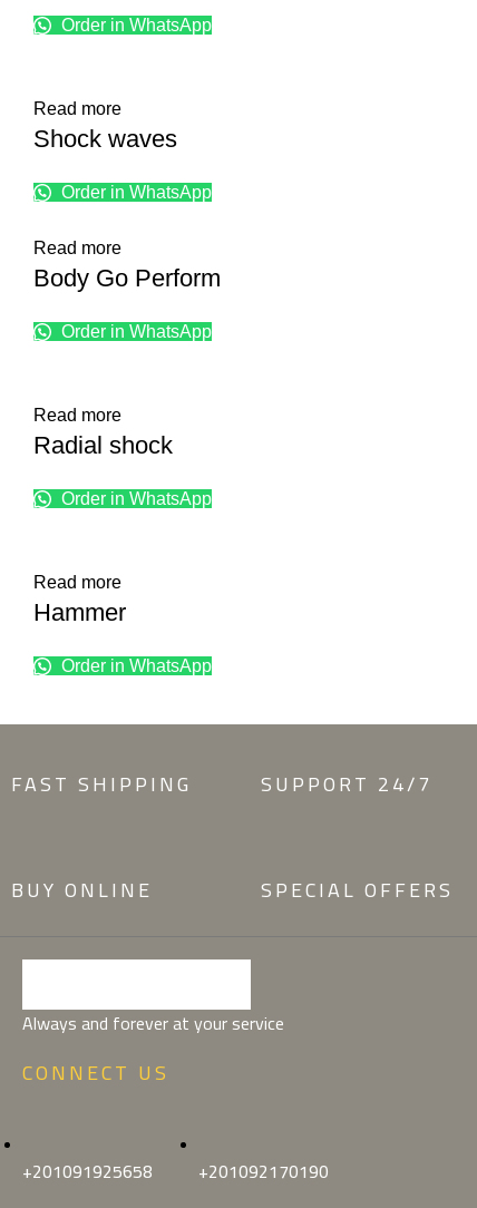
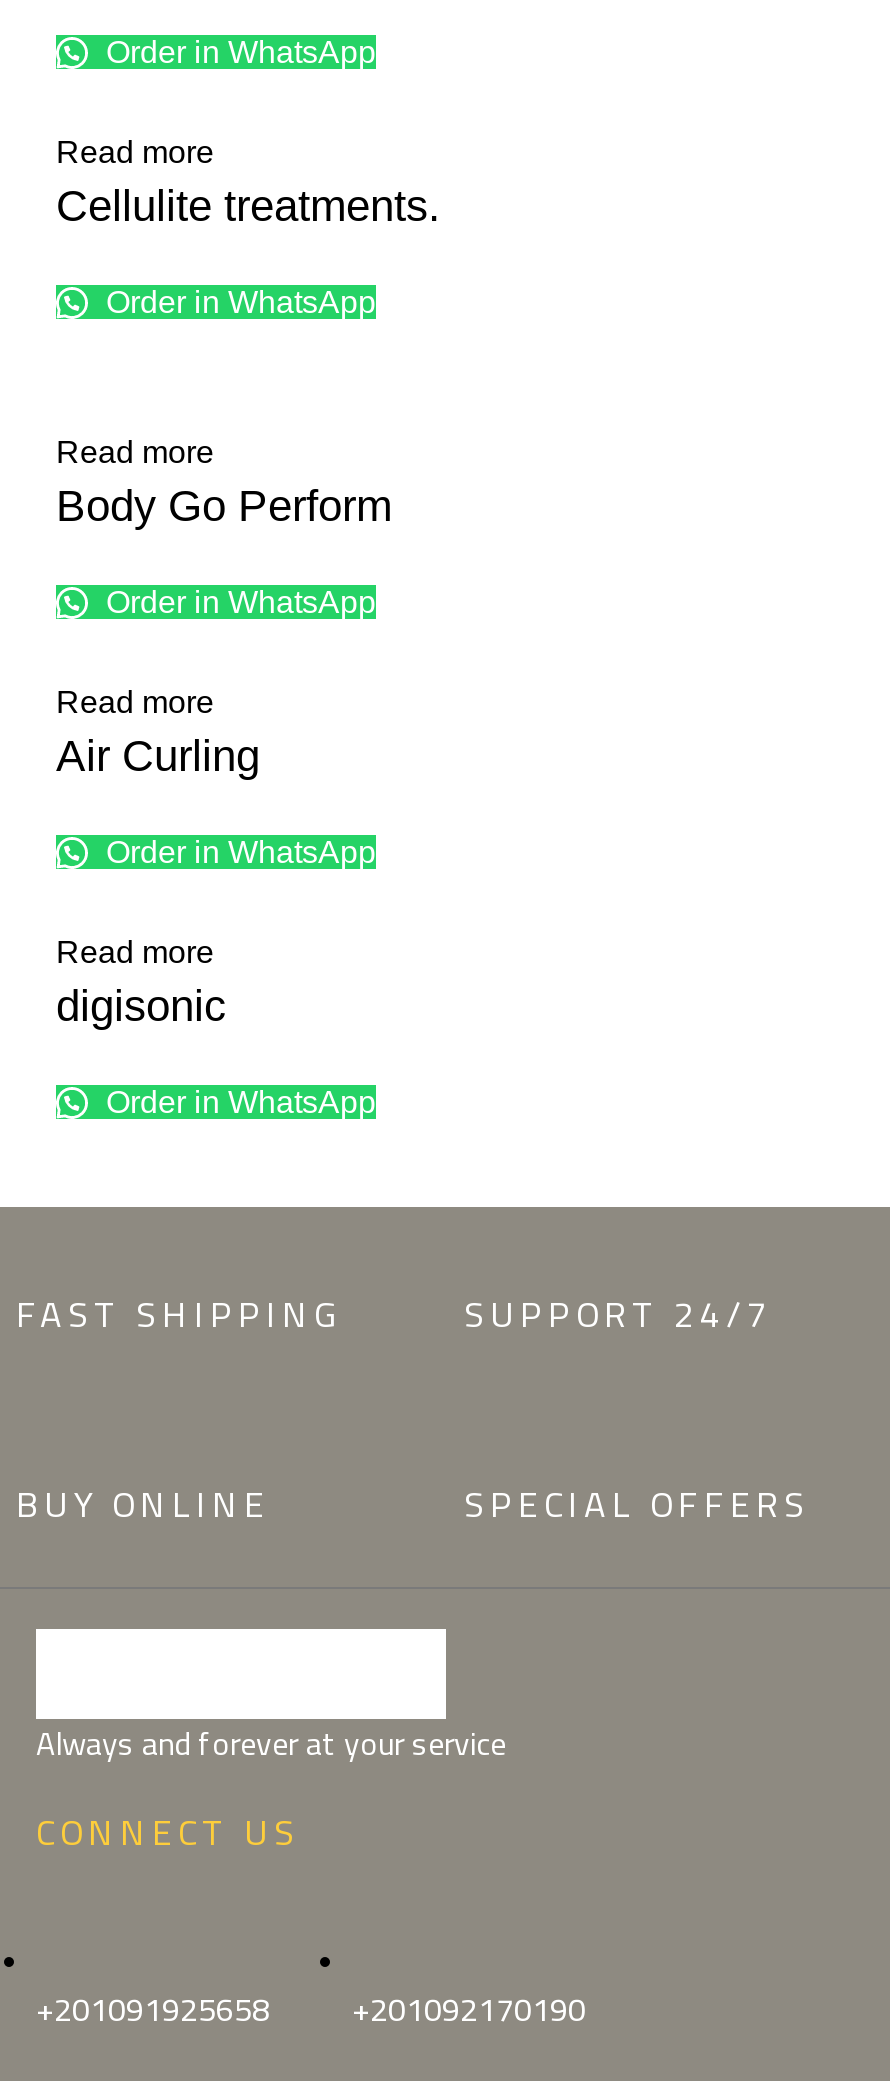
- Shock waves
+ Cellulite treatments.

- Radial shock
+ Air Curling

- Hammer
+ digisonic
